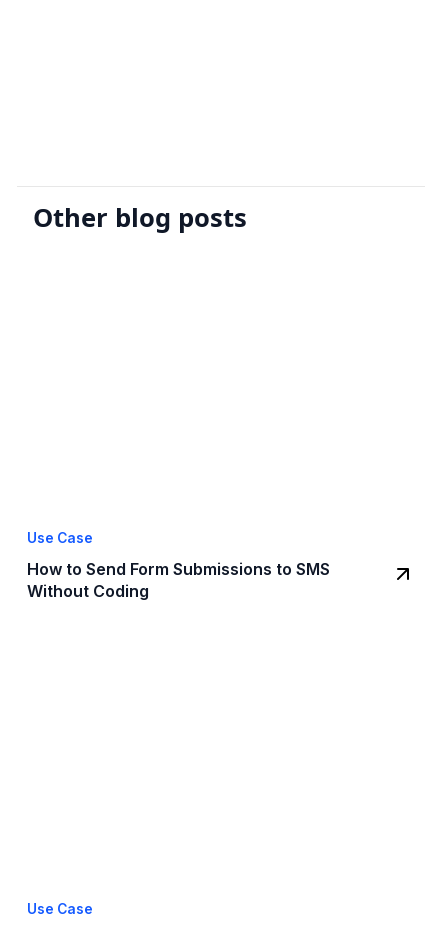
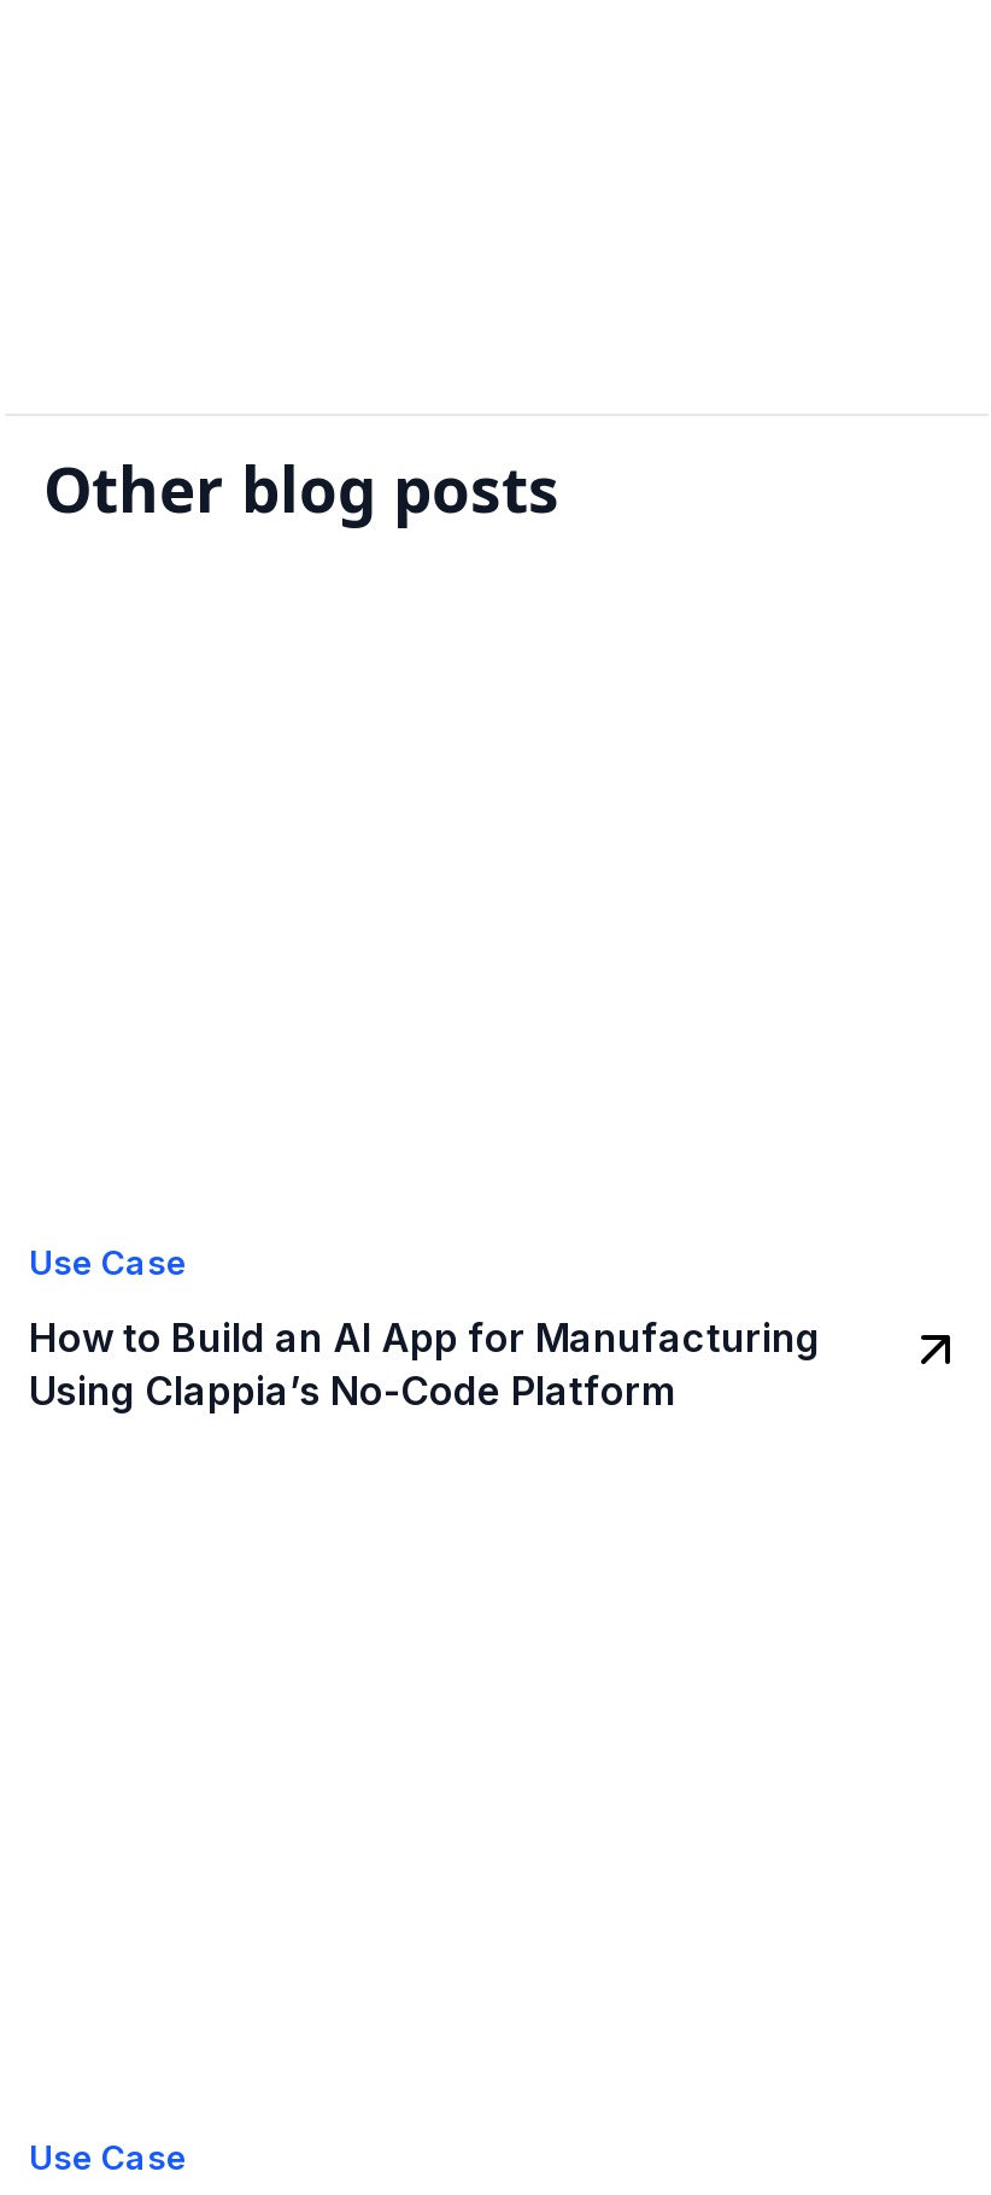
- How to Send Form Submissions to SMS
- Without Coding
+ How to Build an AI App for Manufacturing
+ Using Clappia’s No-Code Platform
